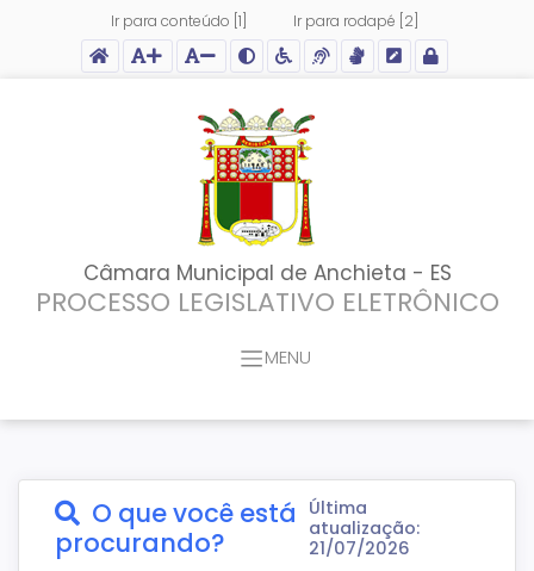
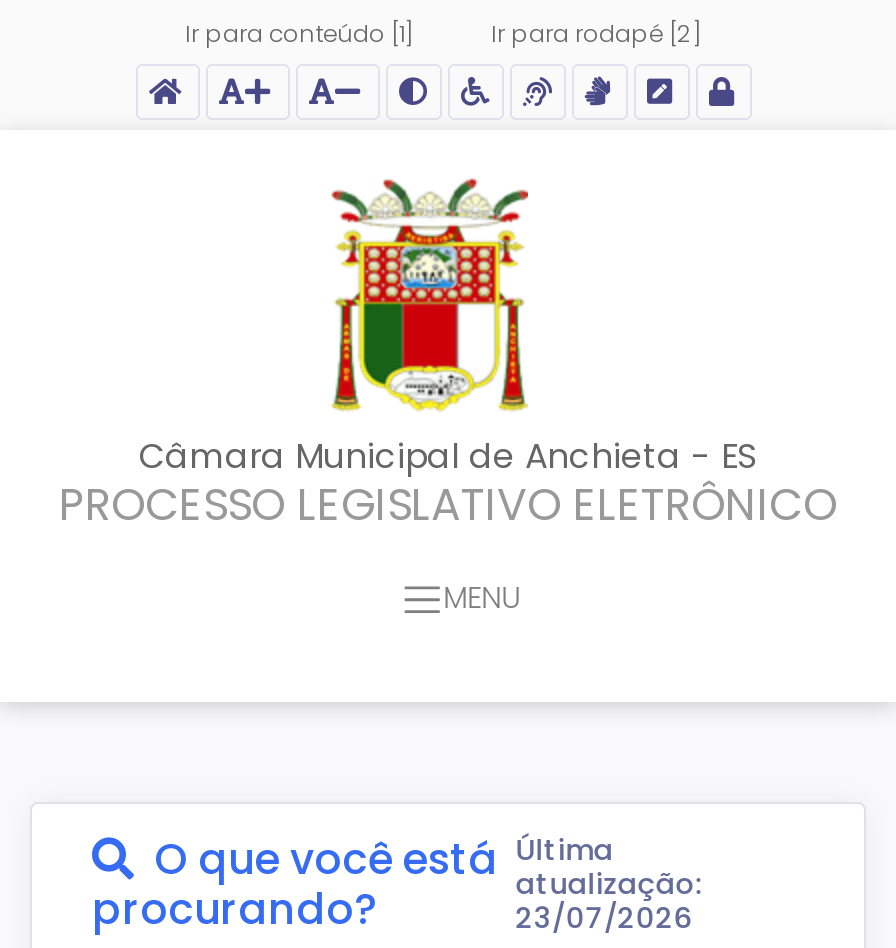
- 21/07/2026
+ 23/07/2026
